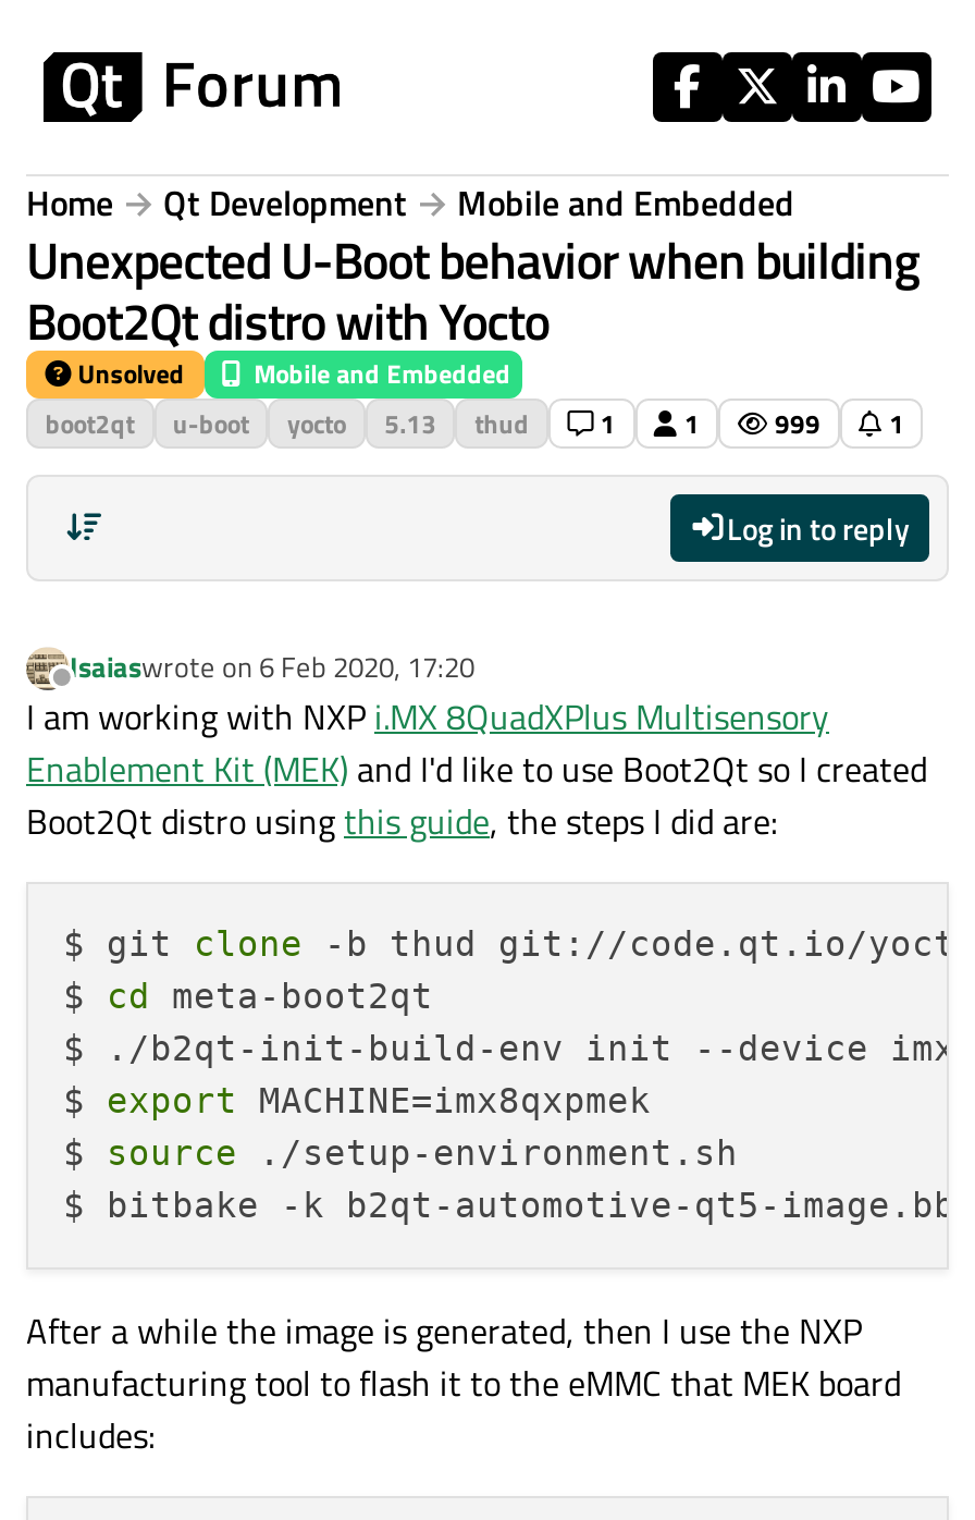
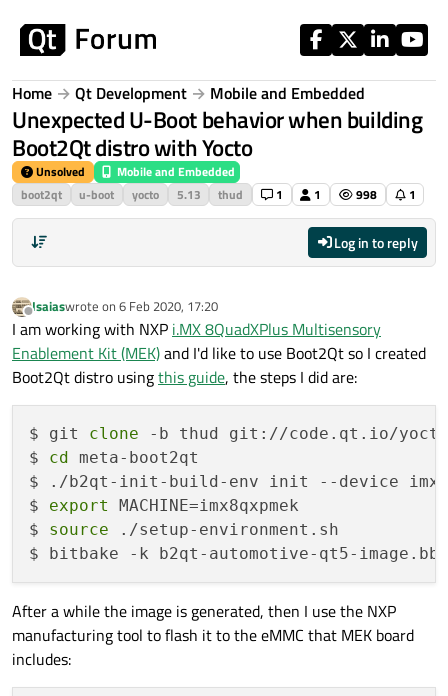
- boot2qt u-boot yocto 5.13 thud 1 1 999 1
+ boot2qt u-boot yocto 5.13 thud 1 1 998 1
